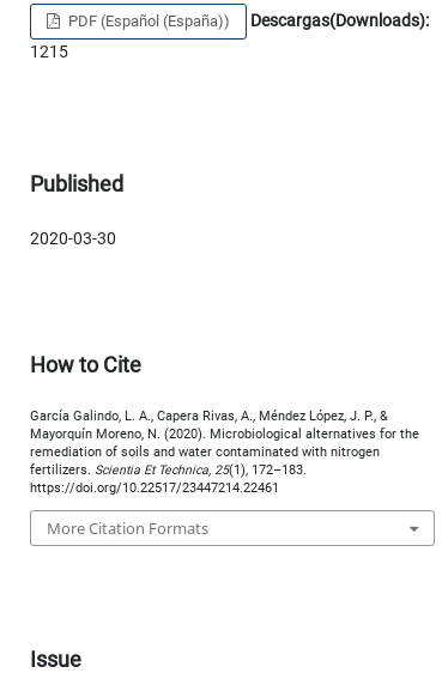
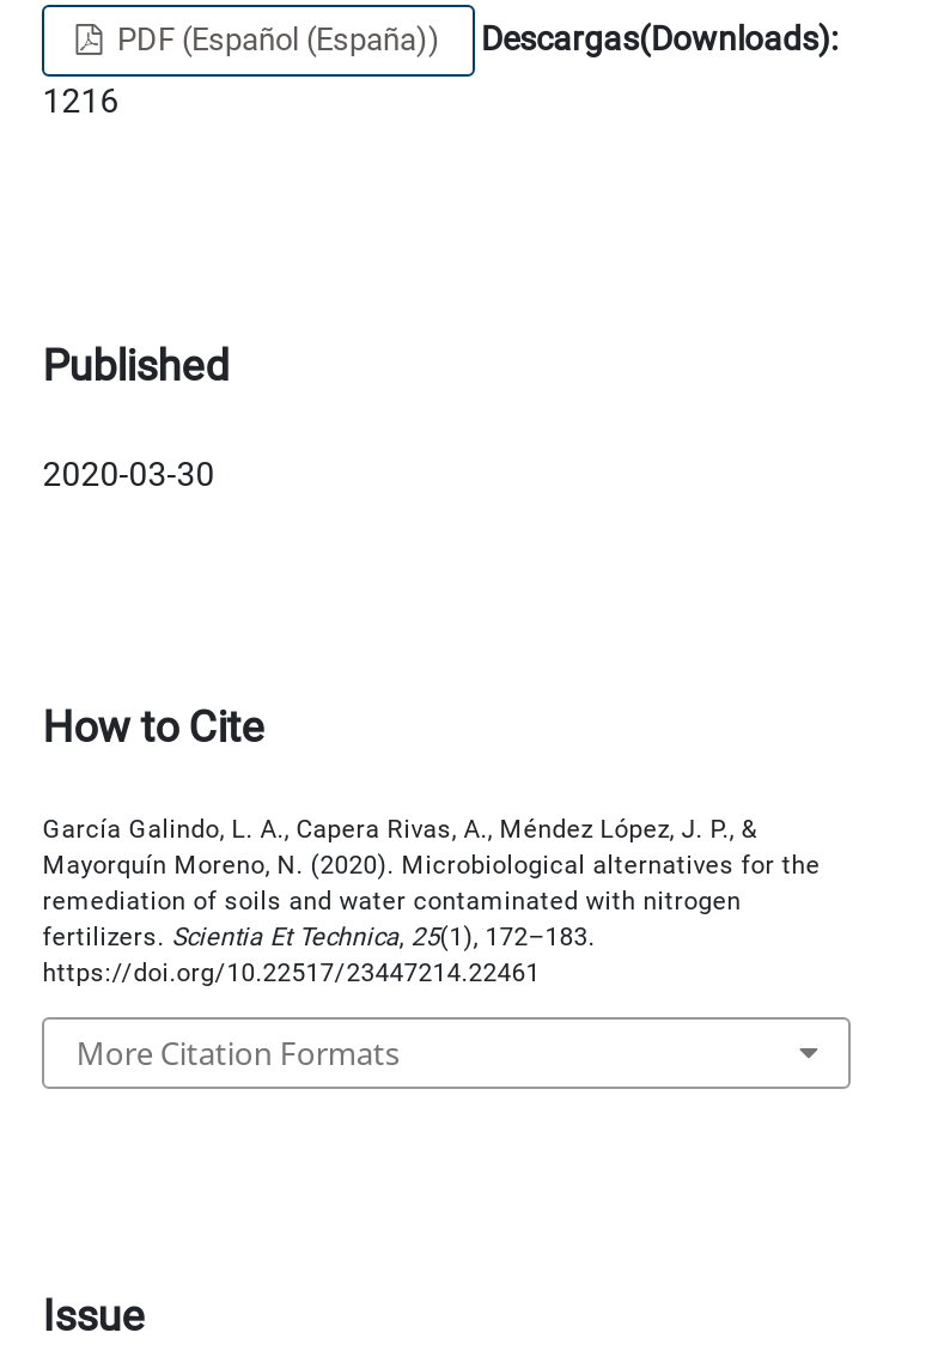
- 1215
+ 1216
